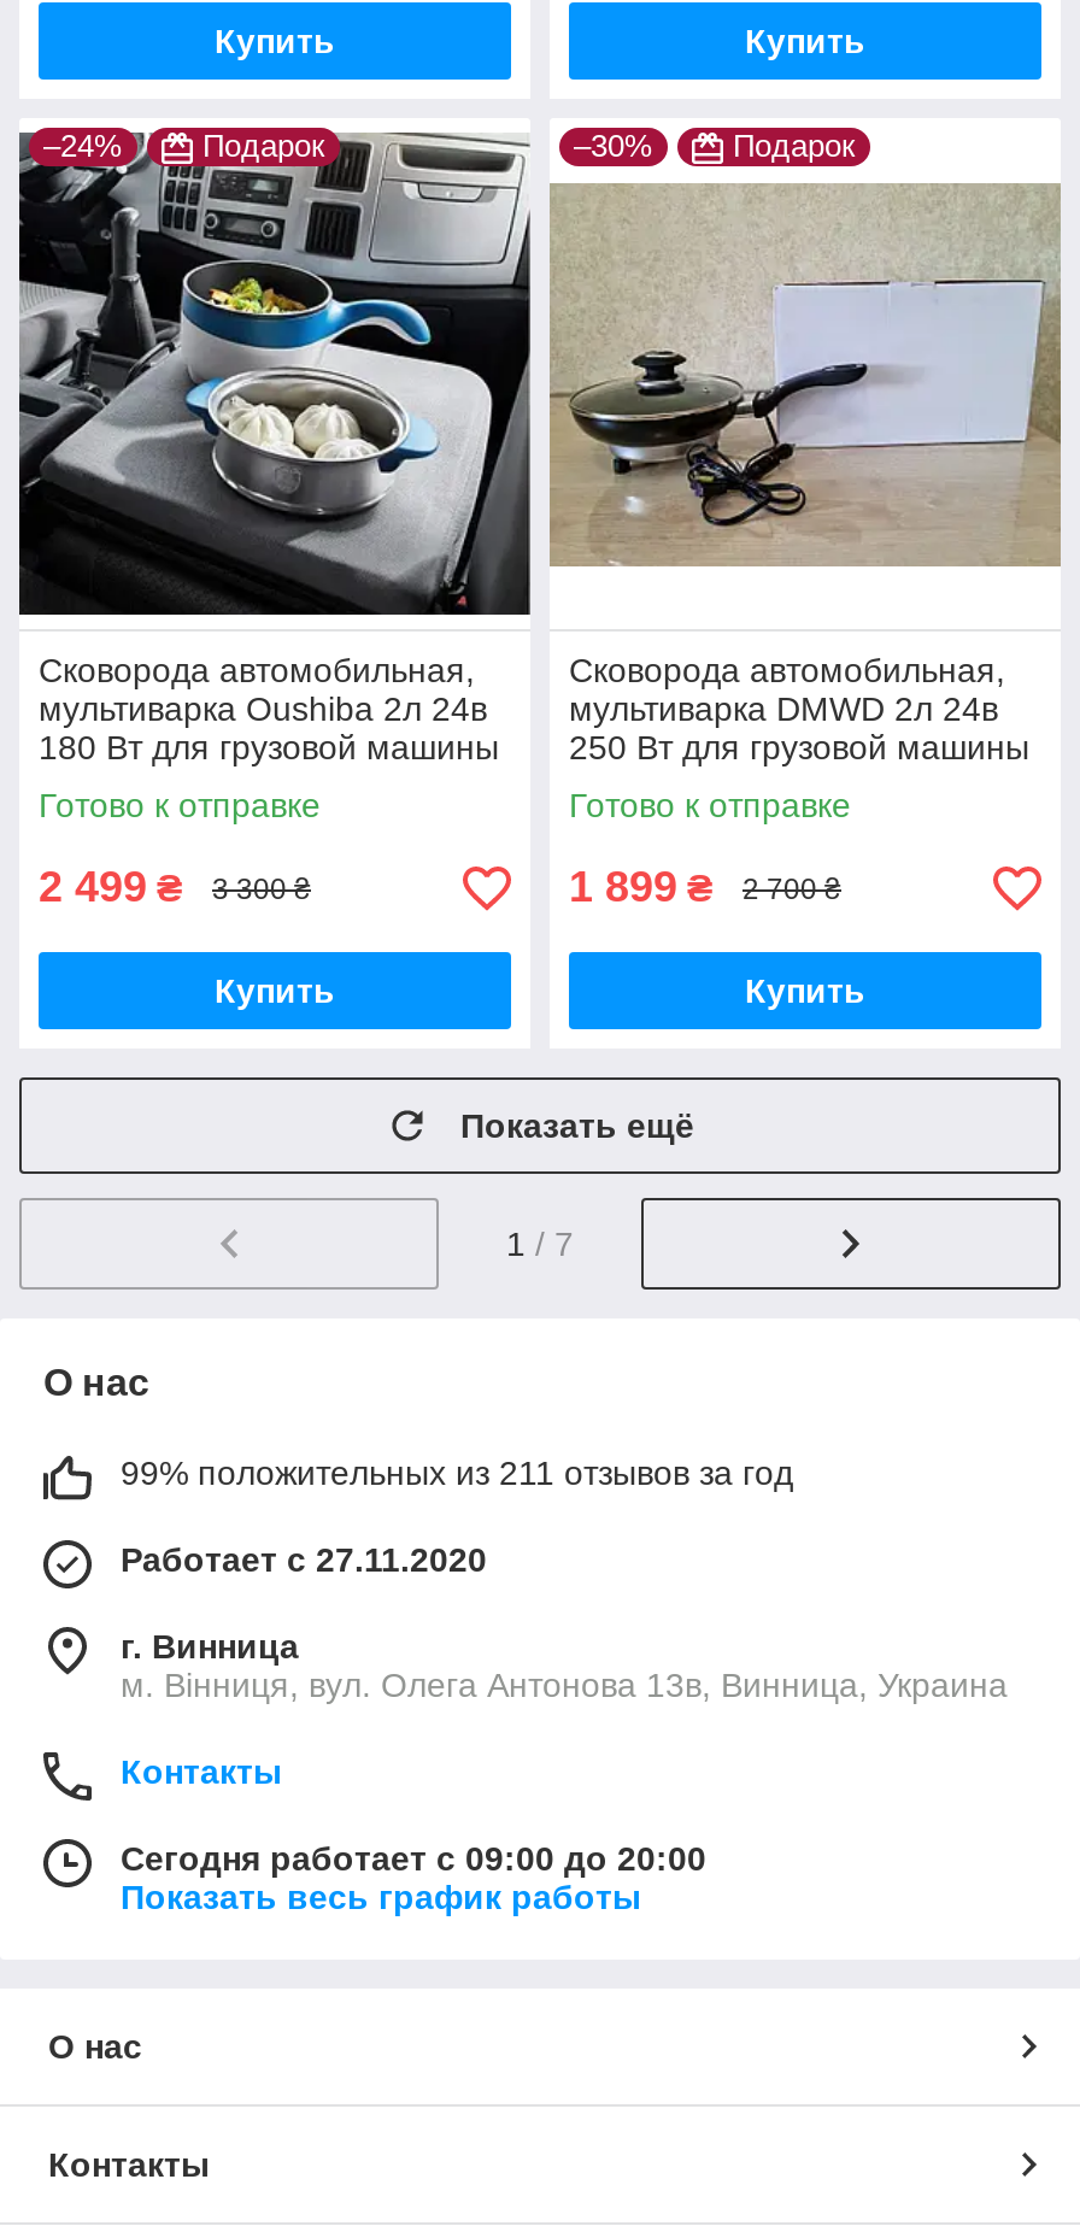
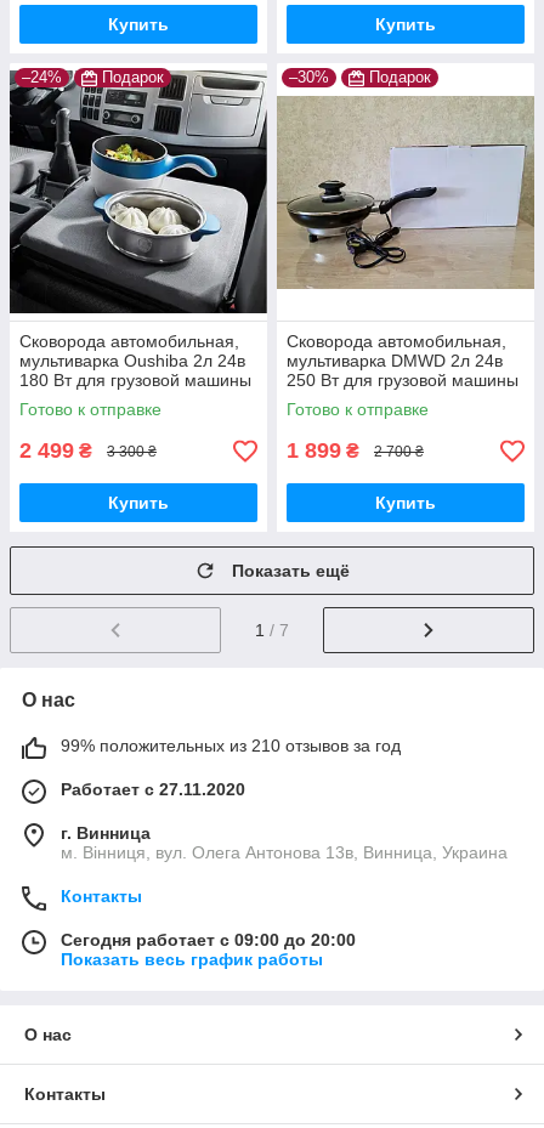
- 99% положительных из 211 отзывов за год
+ 99% положительных из 210 отзывов за год
